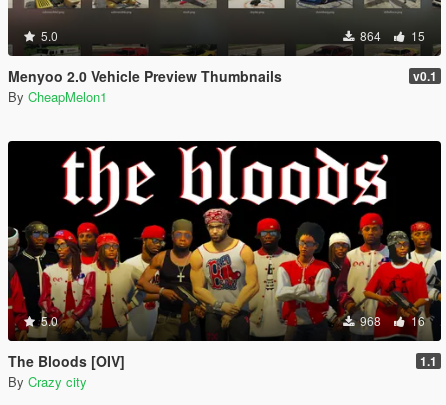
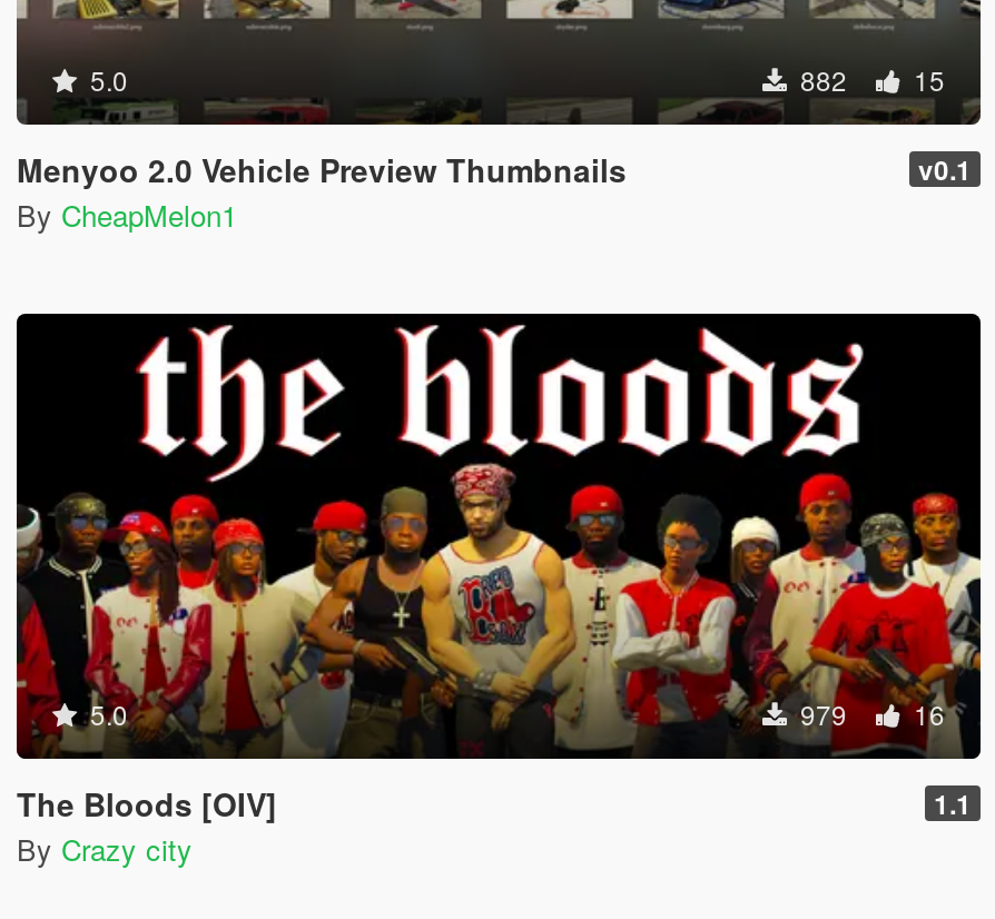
- 864 15
+ 882 15

- 968 16
+ 979 16
